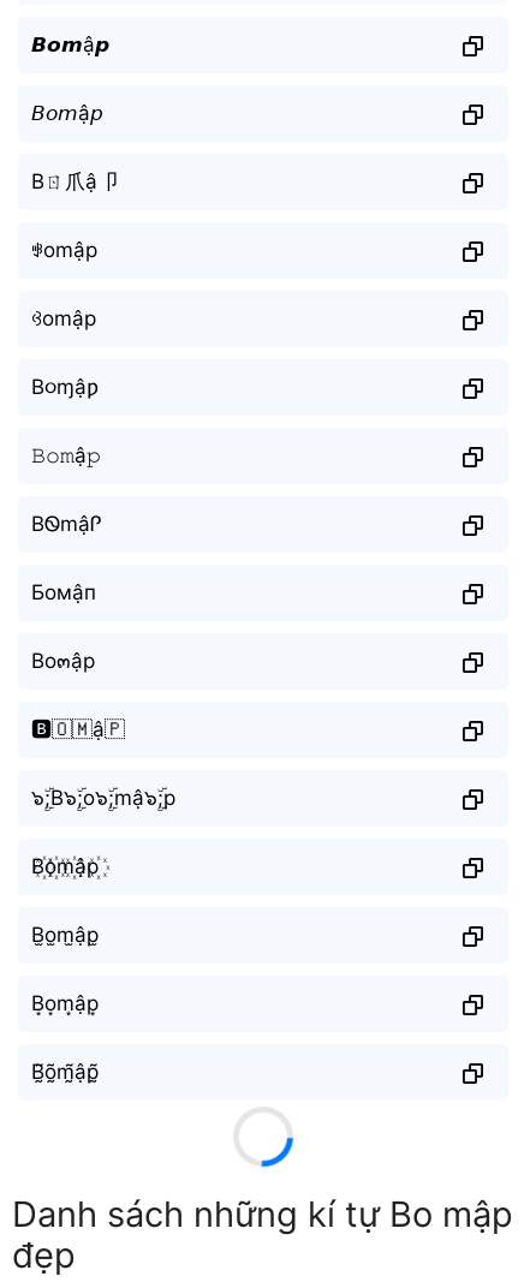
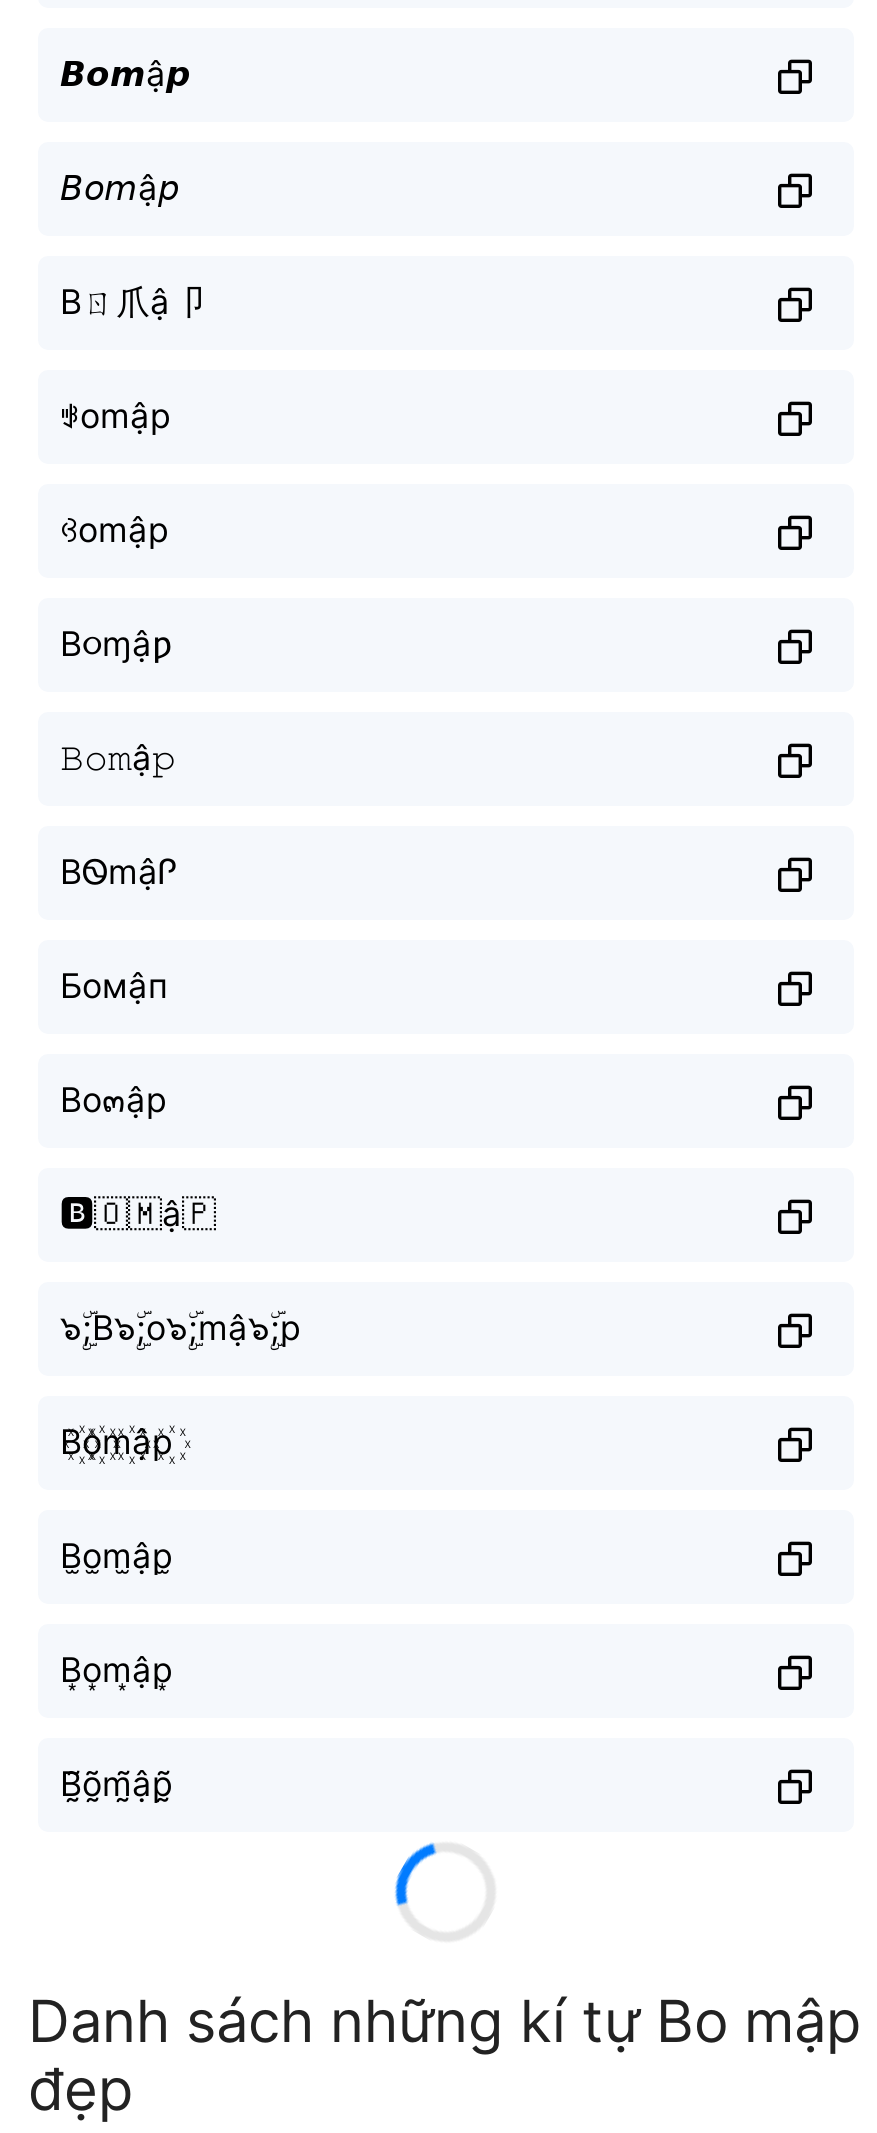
- [image]
+ [image]
